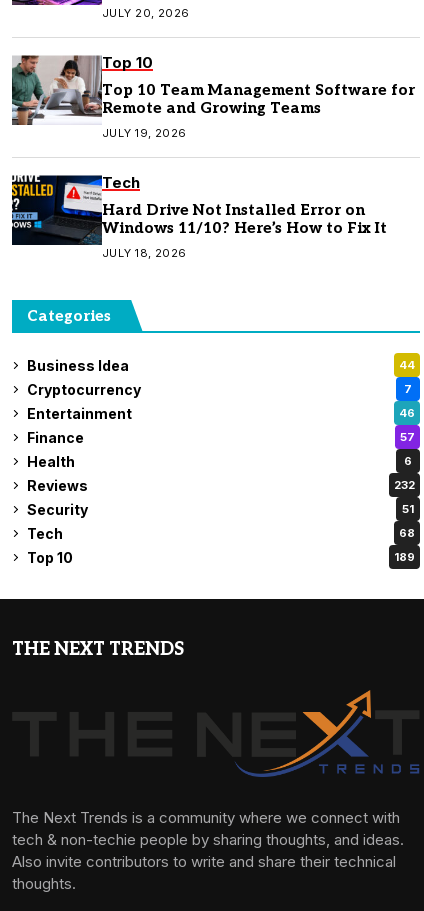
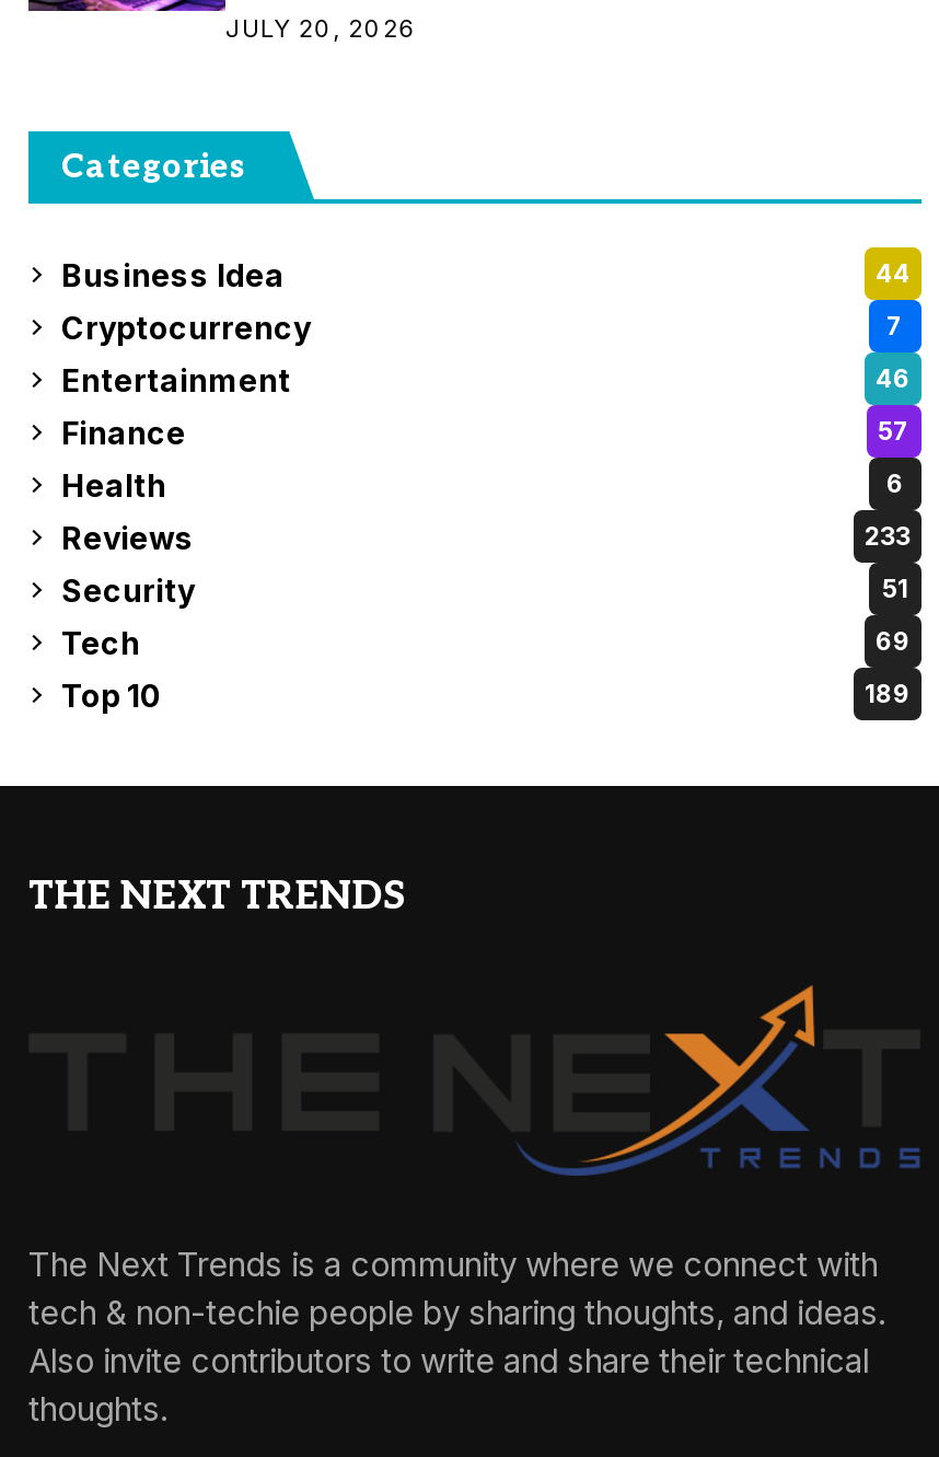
- [image]
- Top 10
- Top 10 Team Management Software for
- Remote and Growing Teams
- JULY 19, 2026
- Tech
- Hard Drive Not Installed Error on
- Windows 11/10? Here’s How to Fix It
- JULY 18, 2026

- [image]

- 232
+ 233

- 68
+ 69
